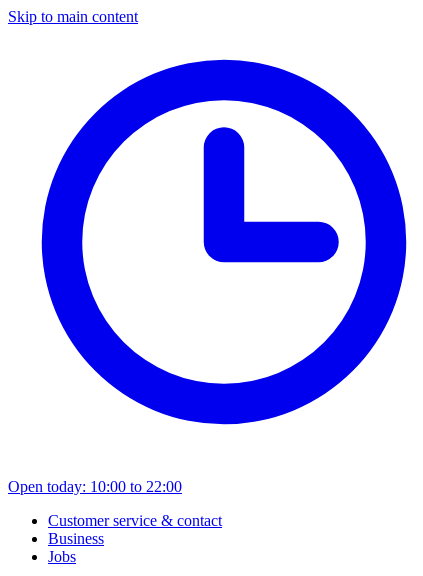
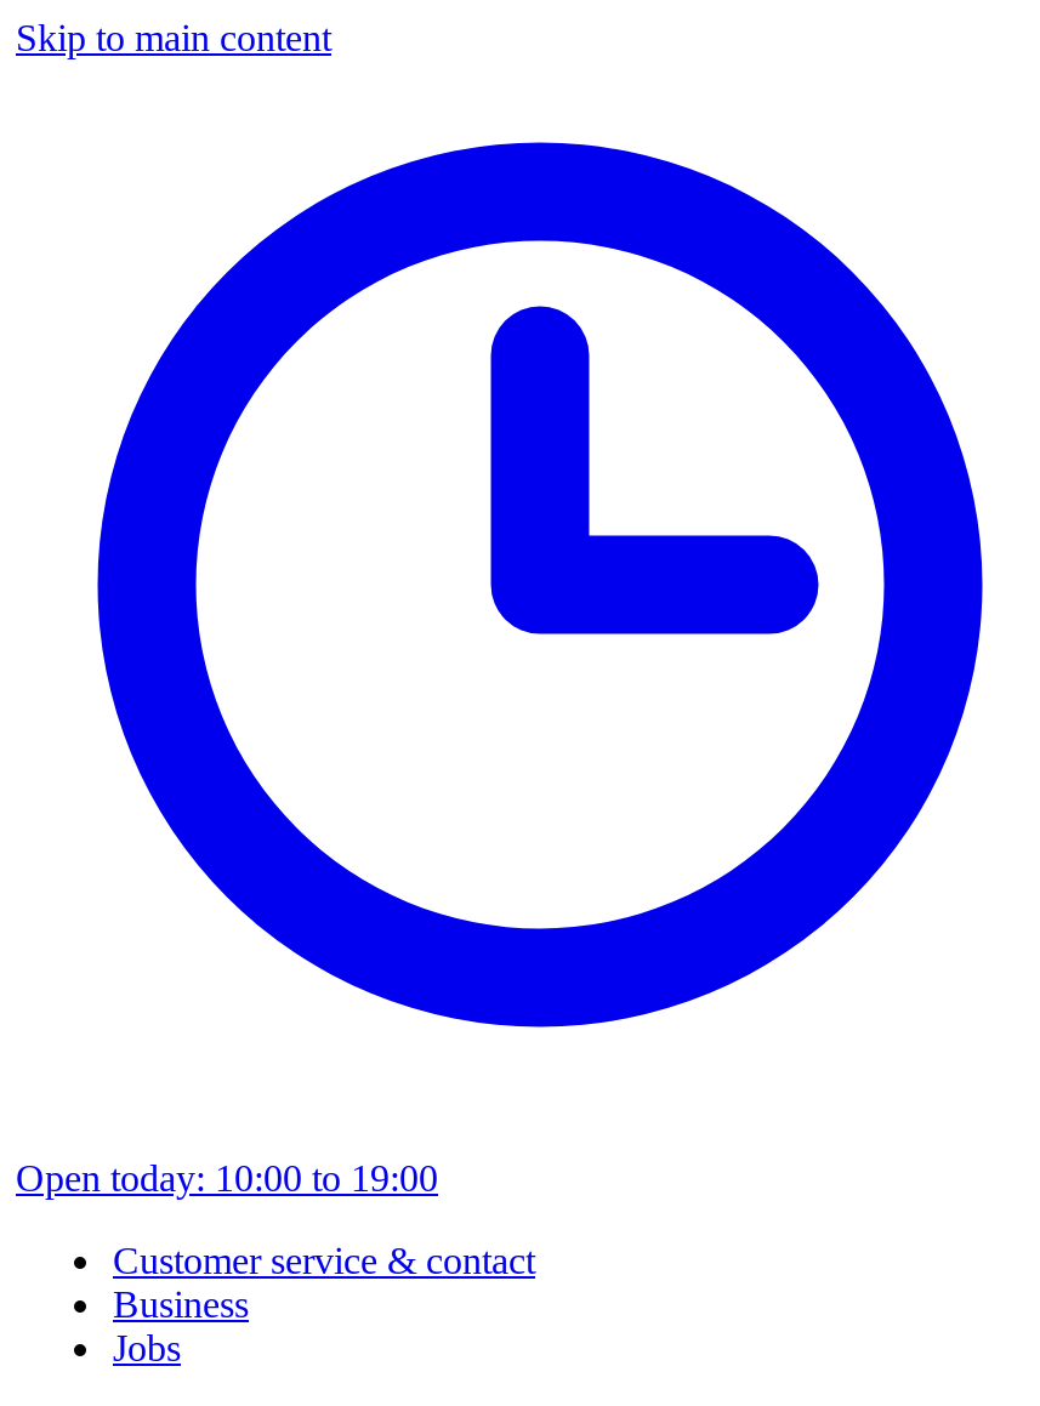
- Open today: 10:00 to 22:00
+ Open today: 10:00 to 19:00
